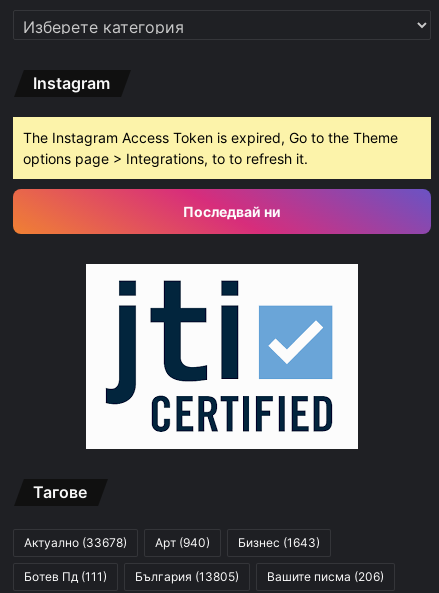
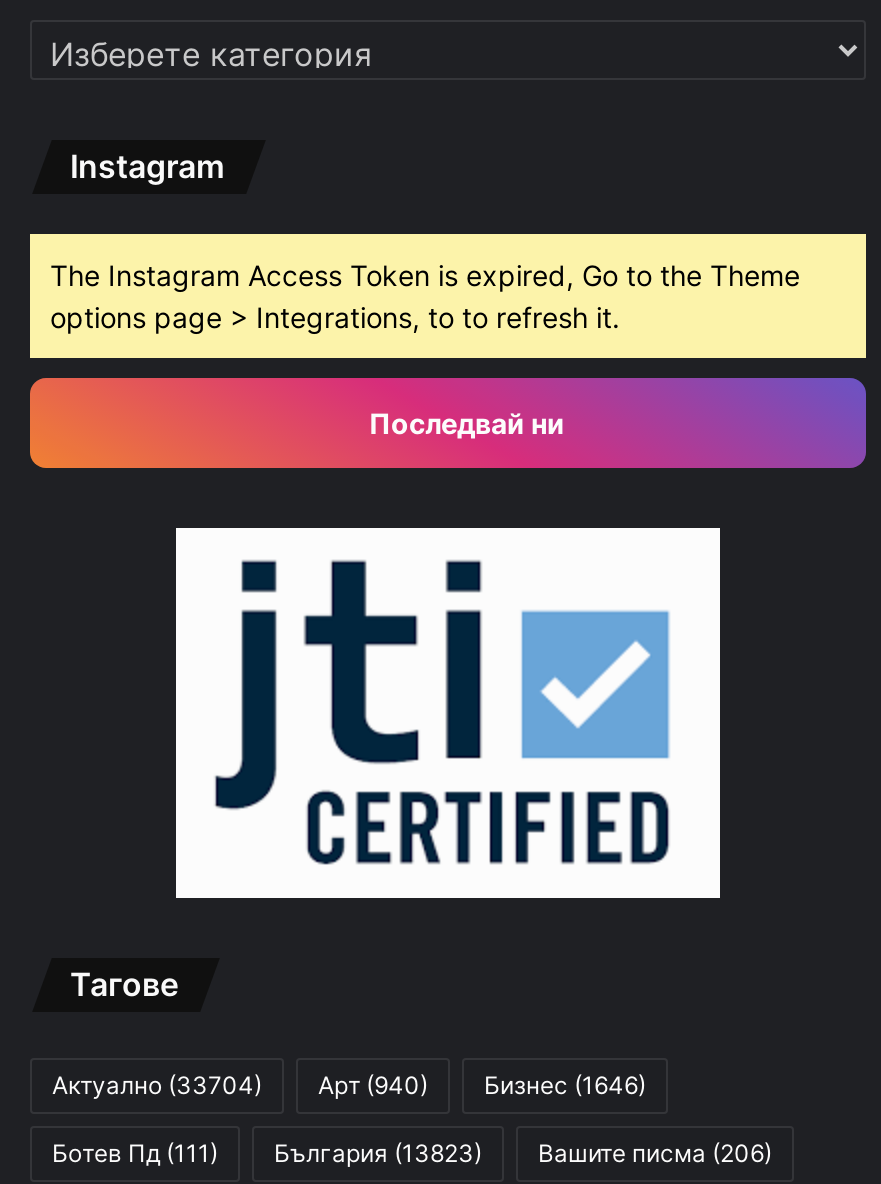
- Актуално (33678)
+ Актуално (33704)

- Бизнес (1643)
+ Бизнес (1646)

- Ботев Пд (111) България (13805) Вашите писма (206)
+ Ботев Пд (111) България (13823) Вашите писма (206)
